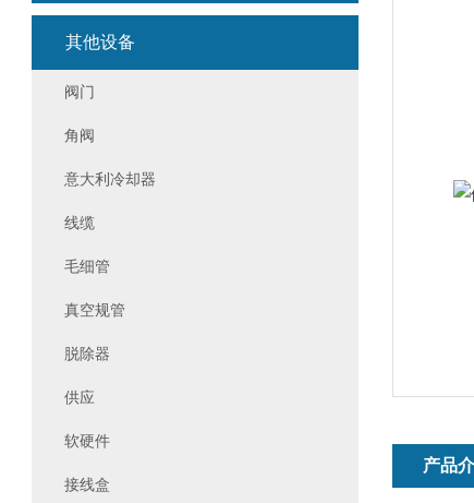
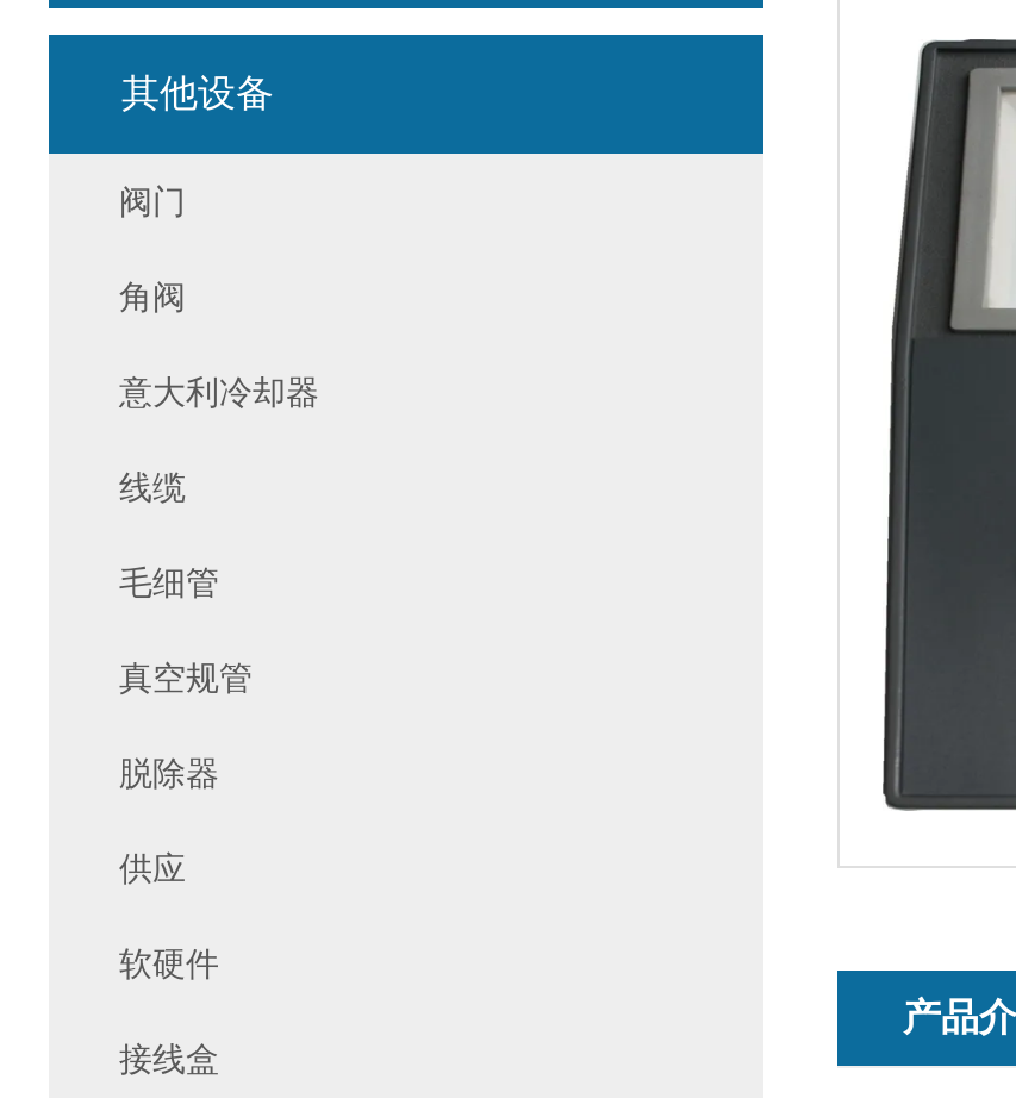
+ [image]
